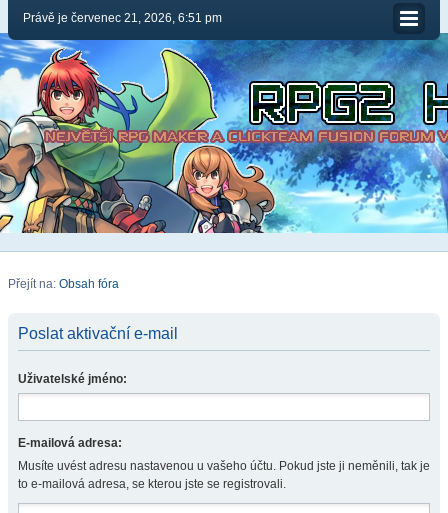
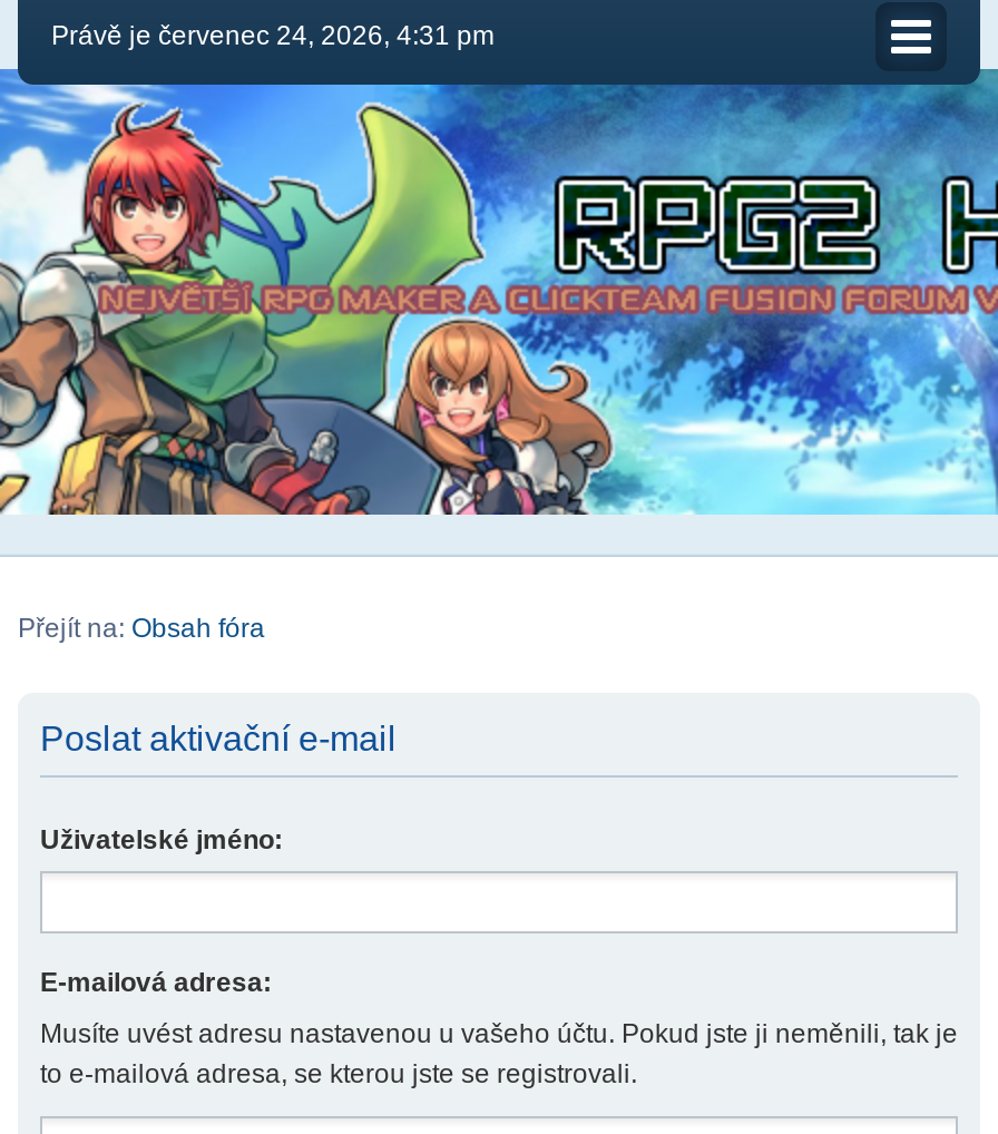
- Právě je červenec 21, 2026, 6:51 pm
+ Právě je červenec 24, 2026, 4:31 pm
